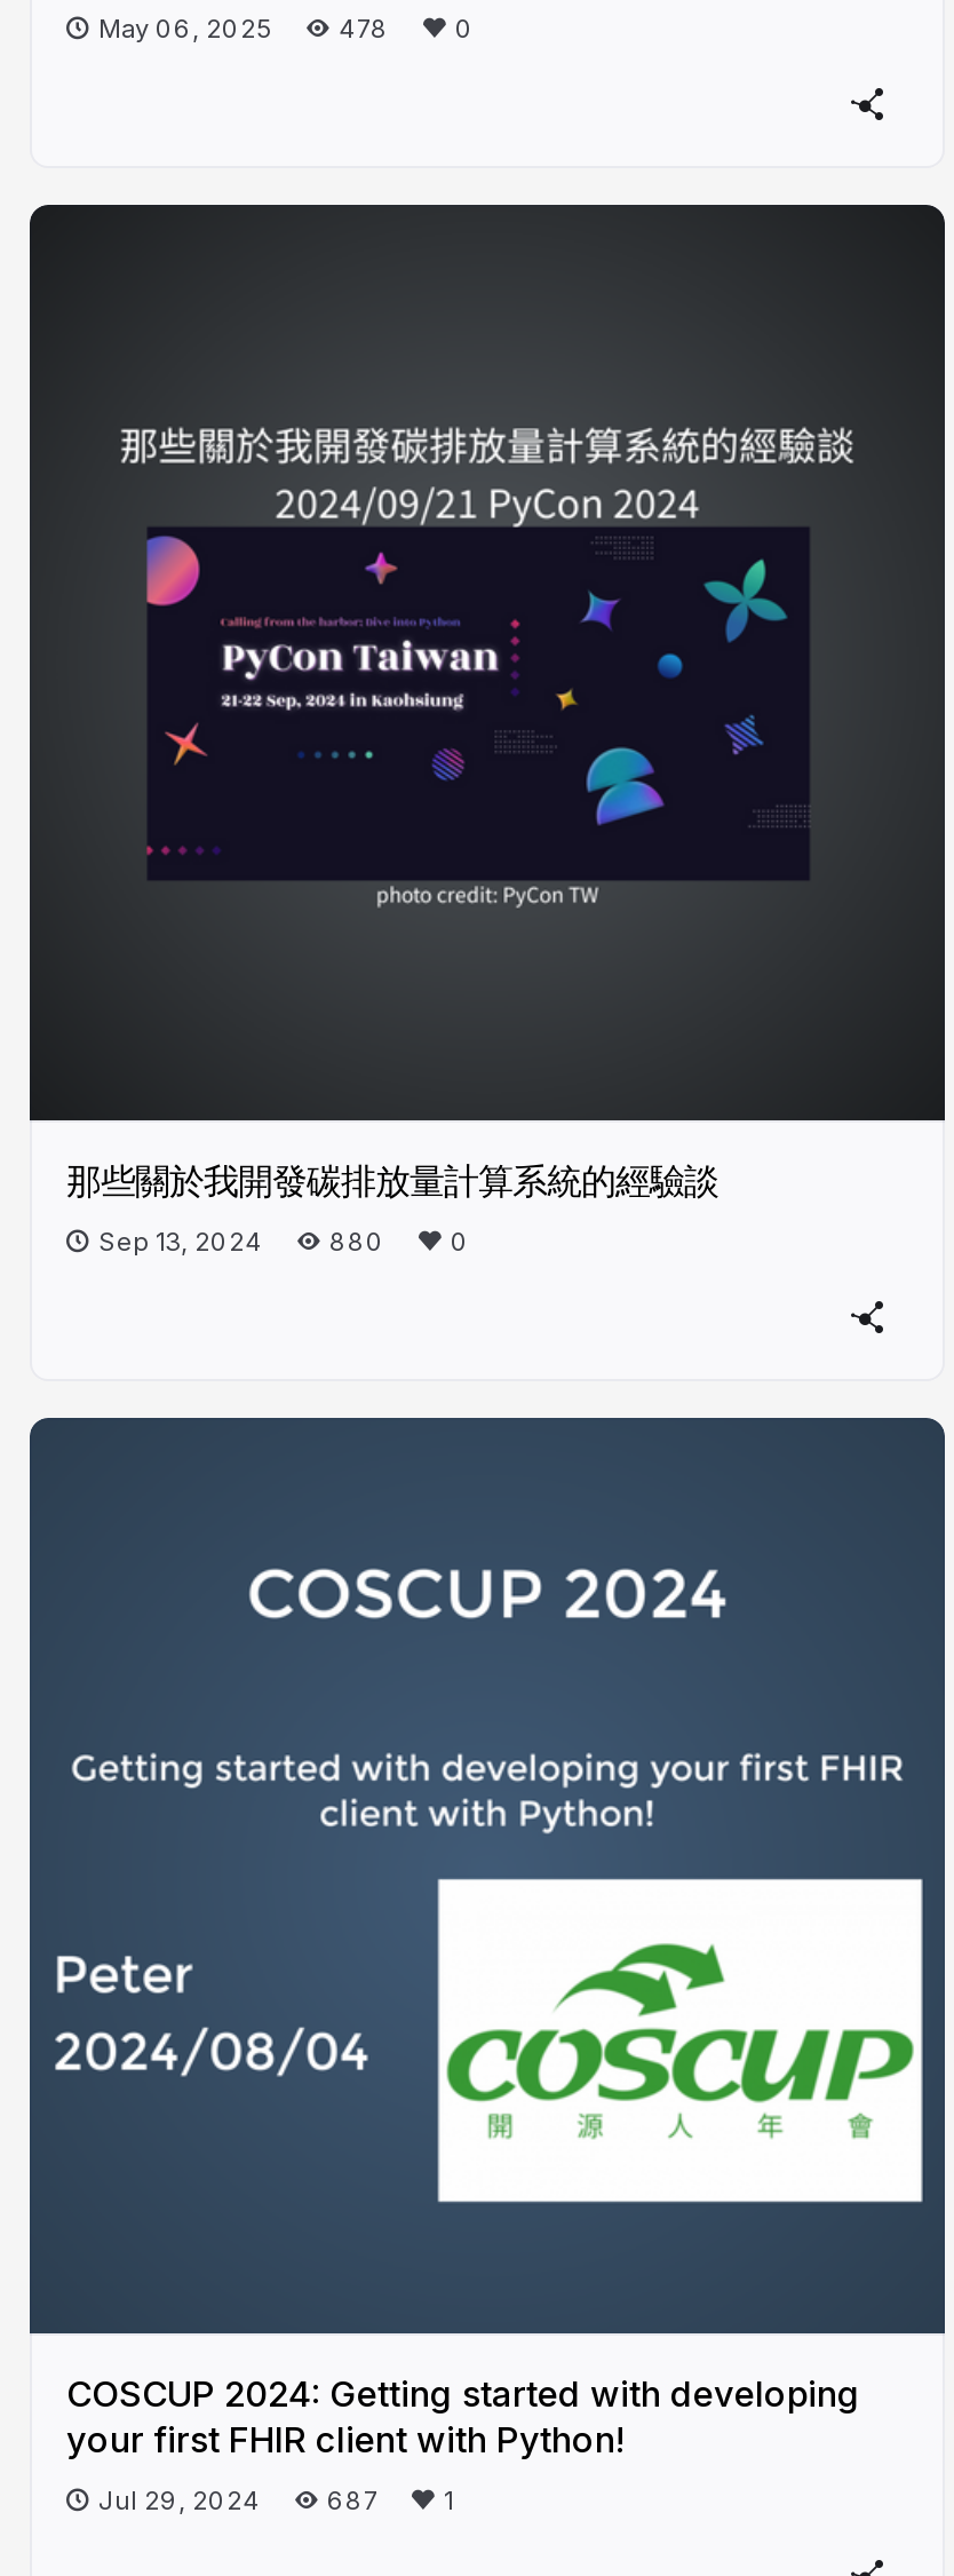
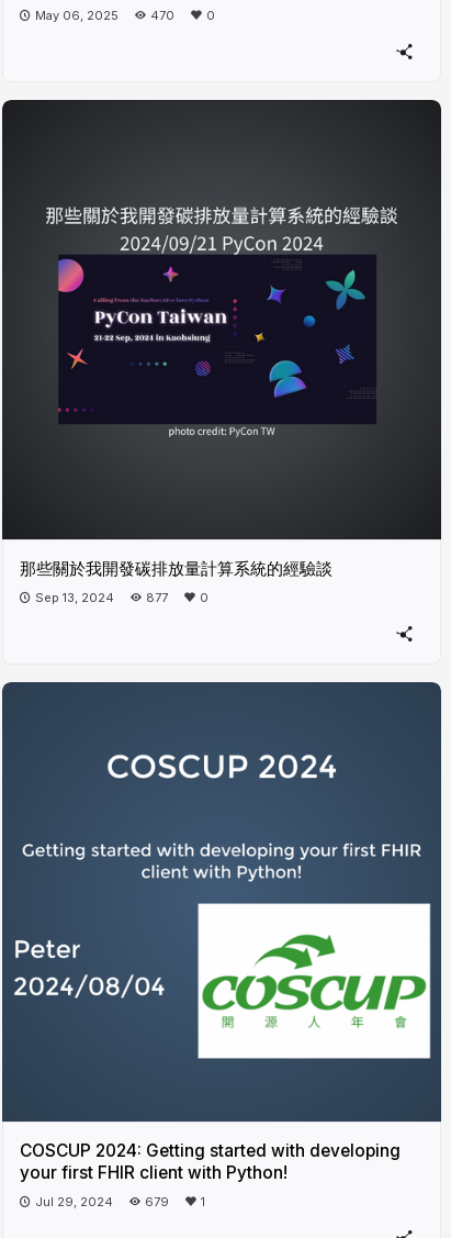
- 478
+ 470

- 880
+ 877

- 687
+ 679
